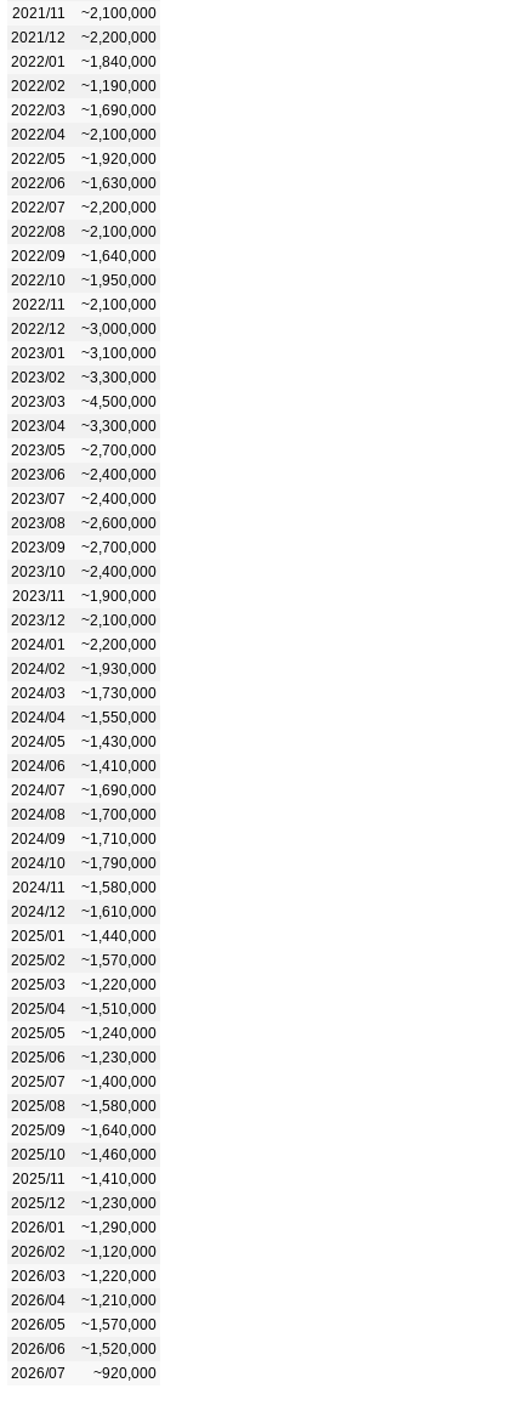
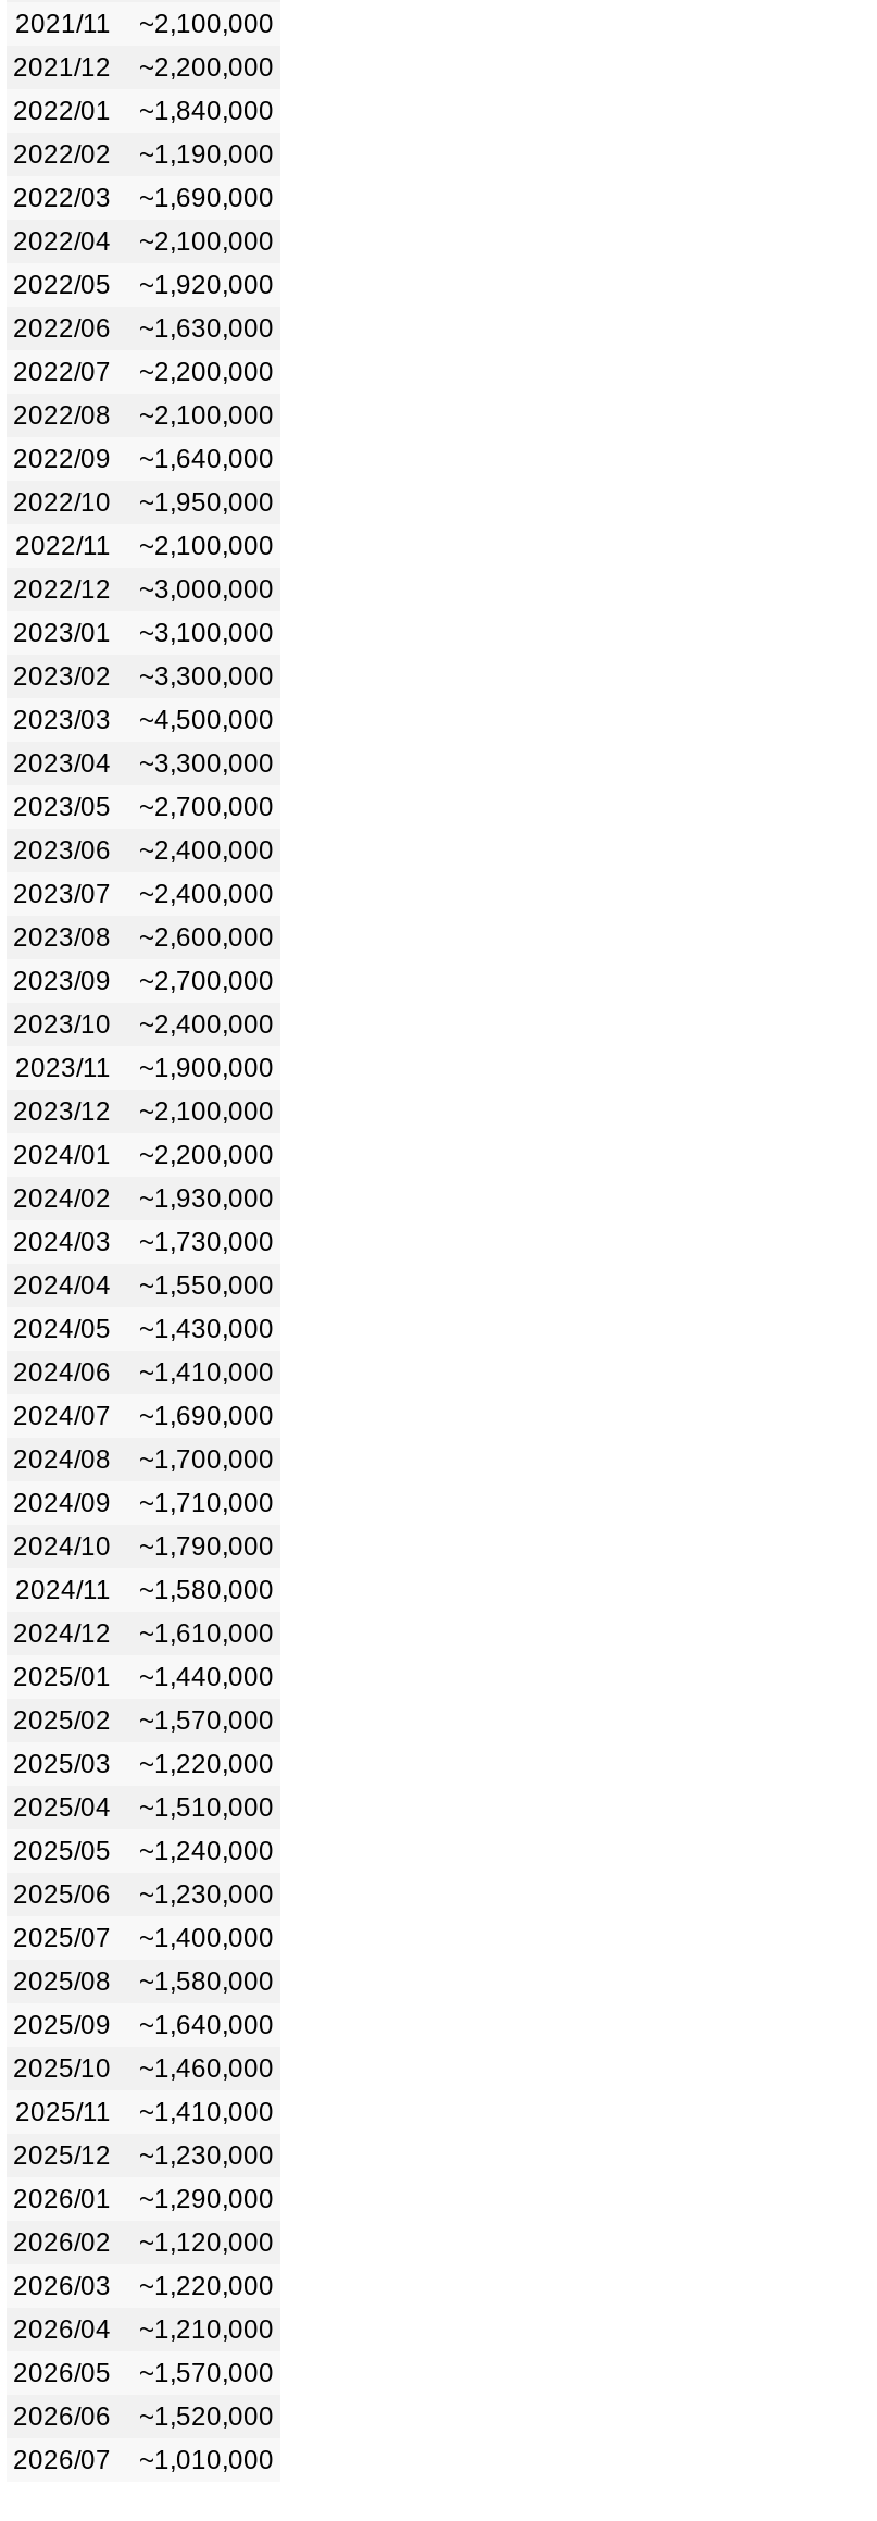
- 2026/07 ~920,000
+ 2026/07 ~1,010,000
